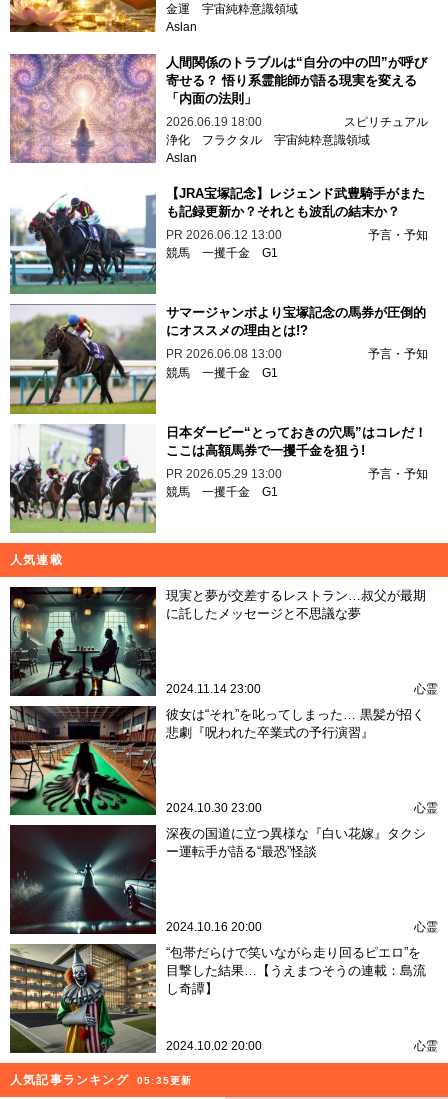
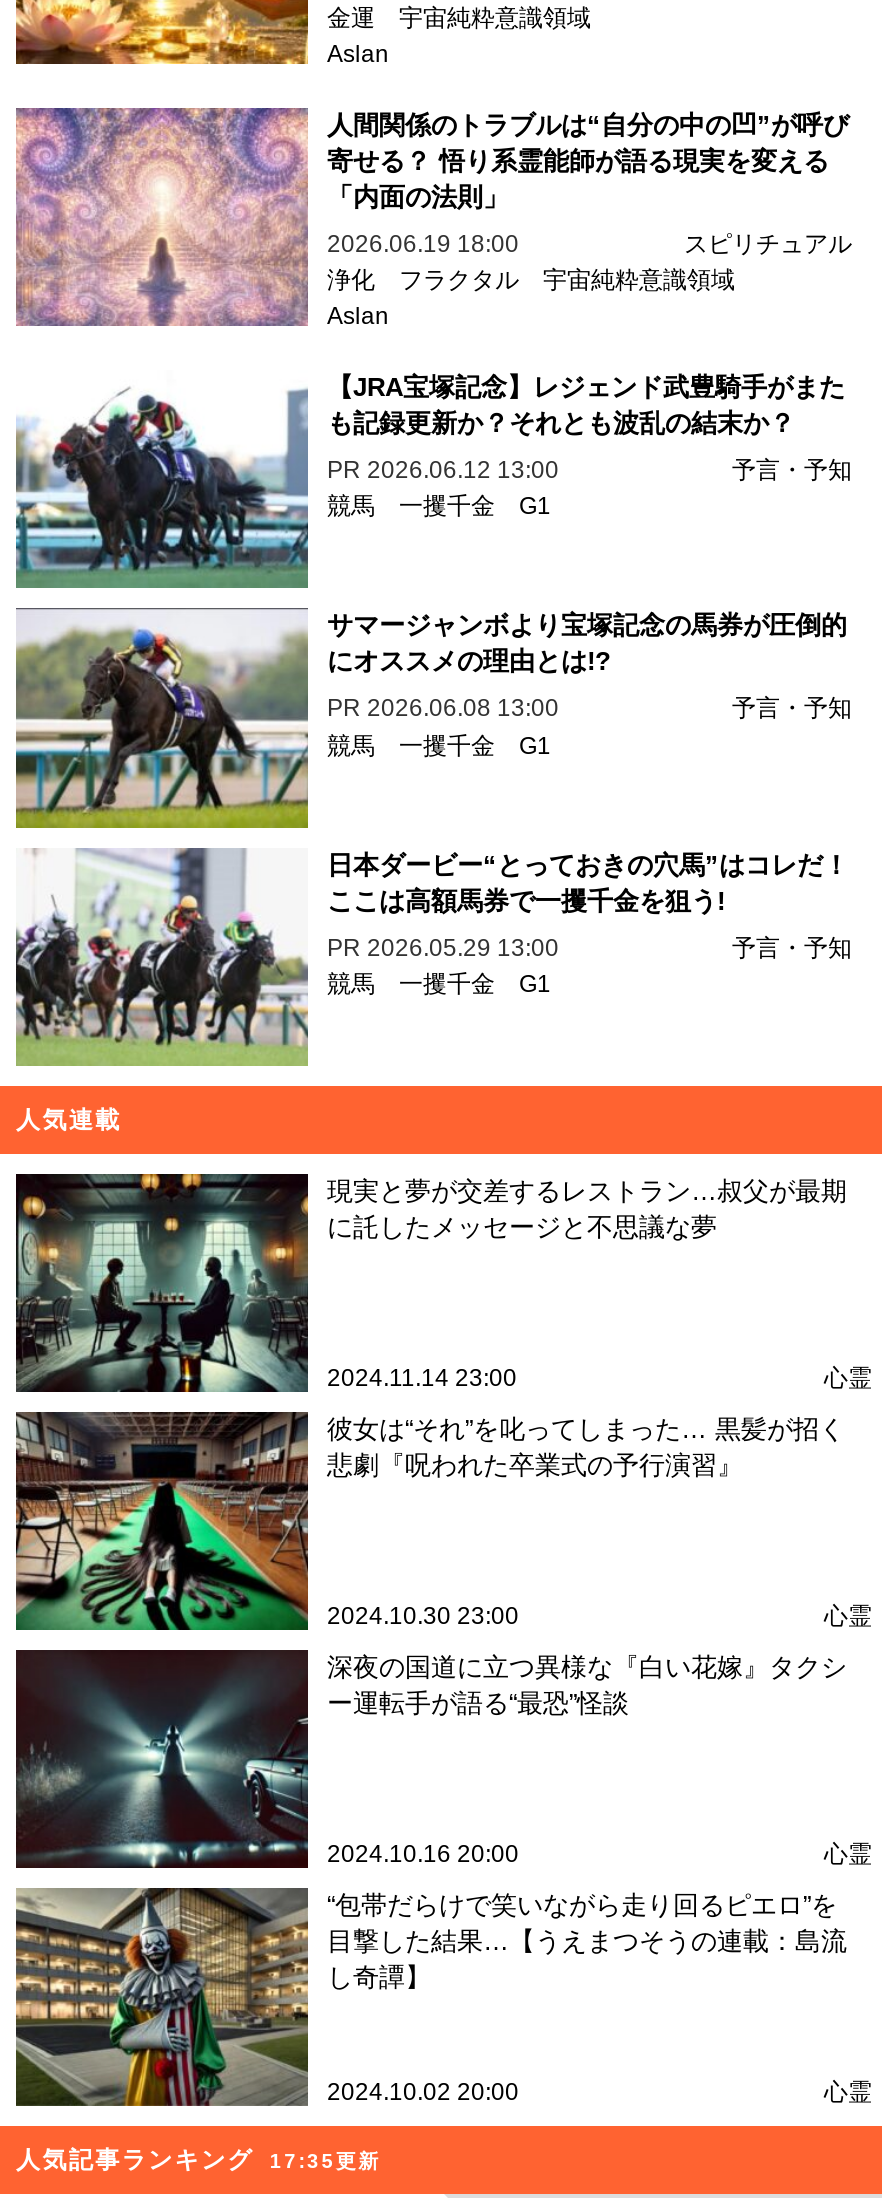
- 人気記事ランキング 05:35更新
+ 人気記事ランキング 17:35更新
